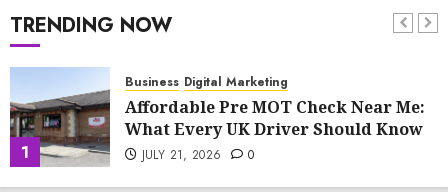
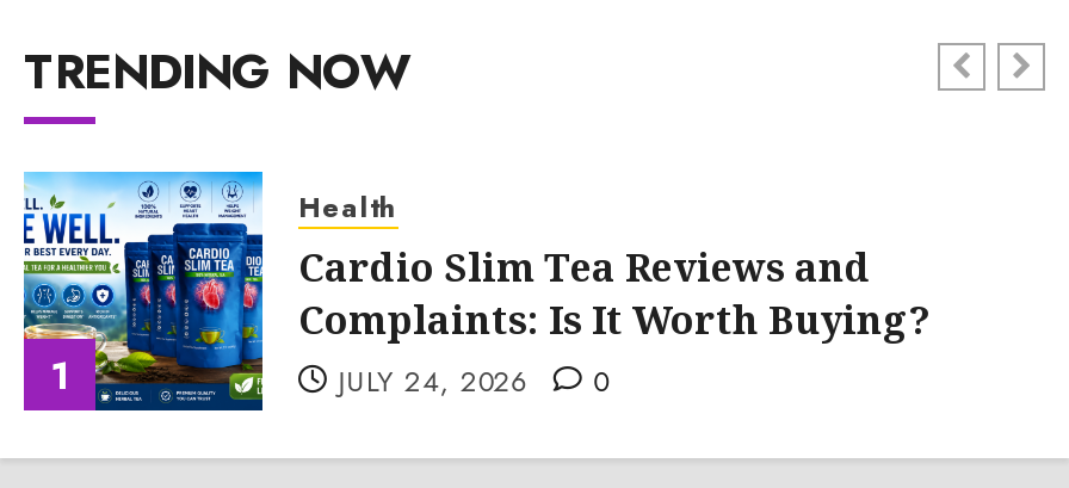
- [image]
- Business Digital Marketing
- Affordable Pre MOT Check Near Me:
- What Every UK Driver Should Know
- JULY 21, 2026
+ [image]
+ Health
+ Cardio Slim Tea Reviews and
+ Complaints: Is It Worth Buying?
+ JULY 24, 2026
